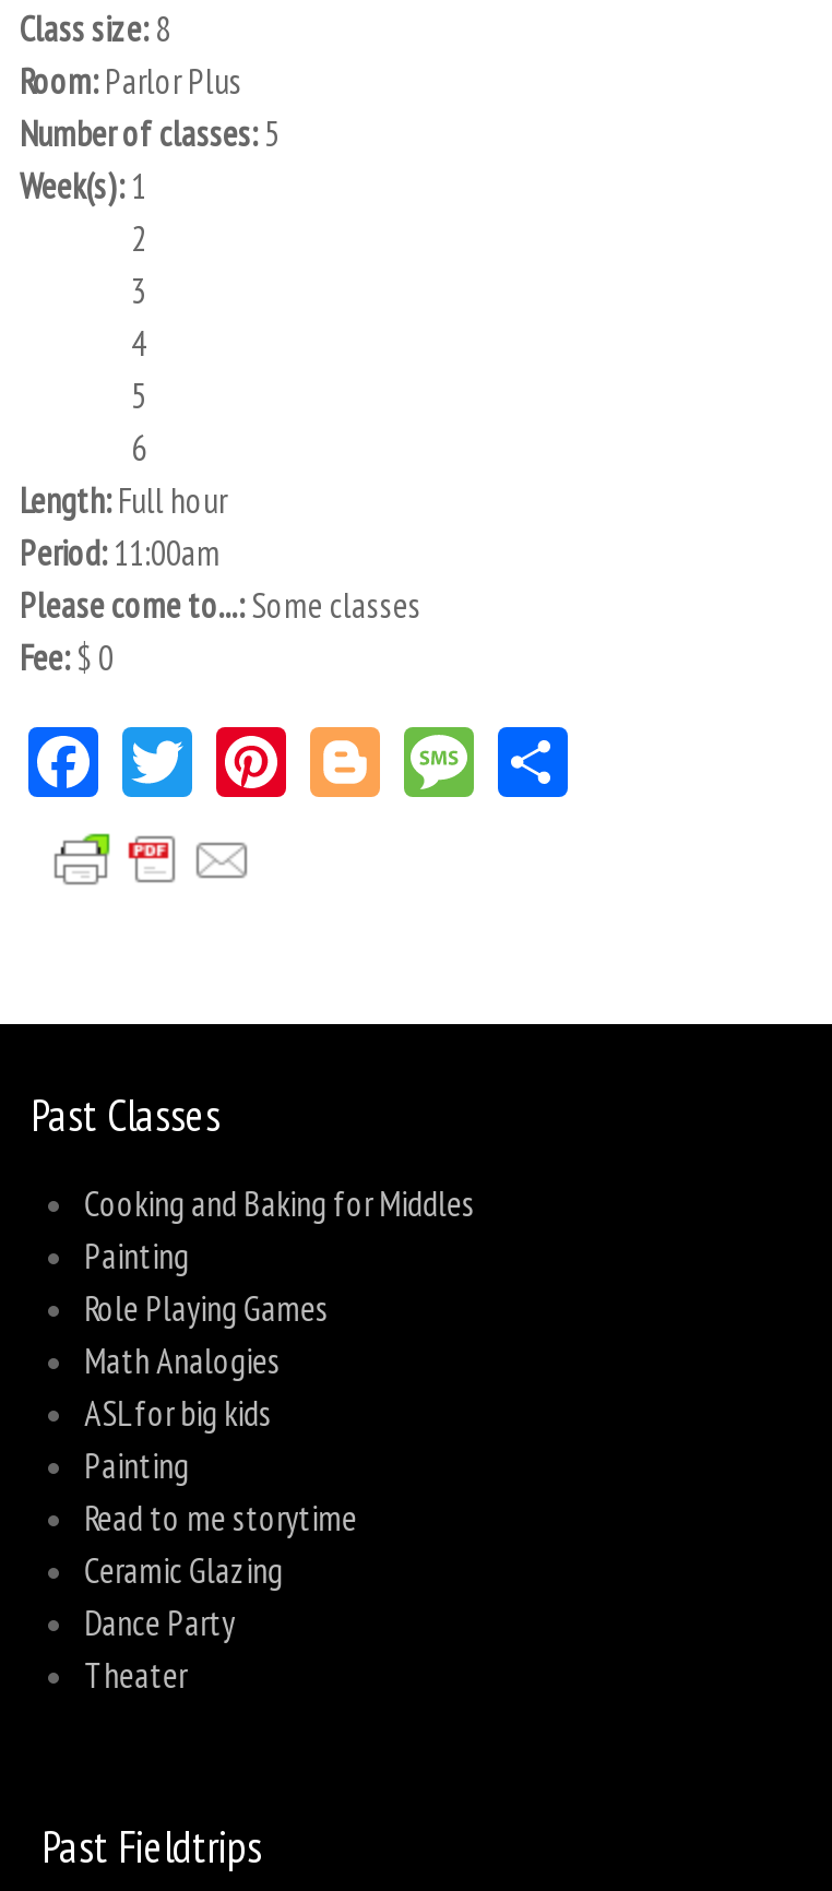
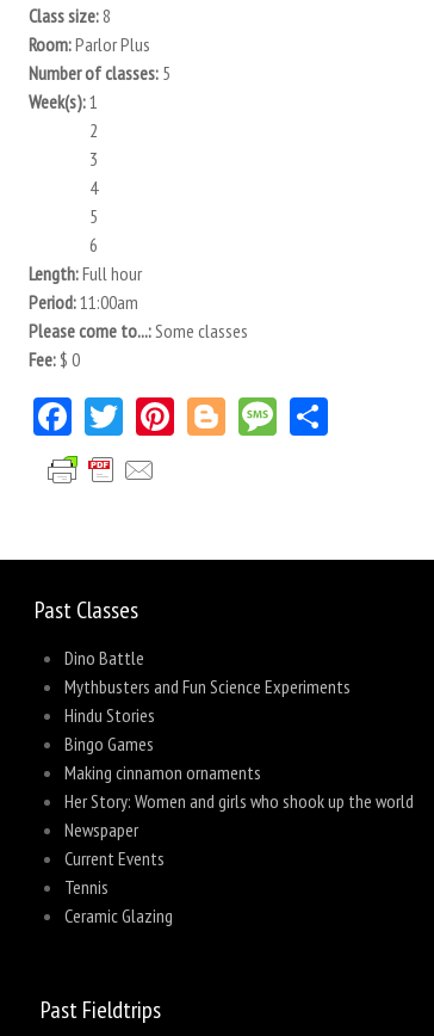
- Cooking and Baking for Middles
- Painting
- Role Playing Games
- Math Analogies
- ASL for big kids
- Painting
- Read to me storytime
+ Dino Battle
+ Mythbusters and Fun Science Experiments
+ Hindu Stories
+ Bingo Games
+ Making cinnamon ornaments
+ Her Story: Women and girls who shook up the world
+ Newspaper
+ Current Events
+ Tennis

moved down: Ceramic Glazing

- Dance Party
- Theater
